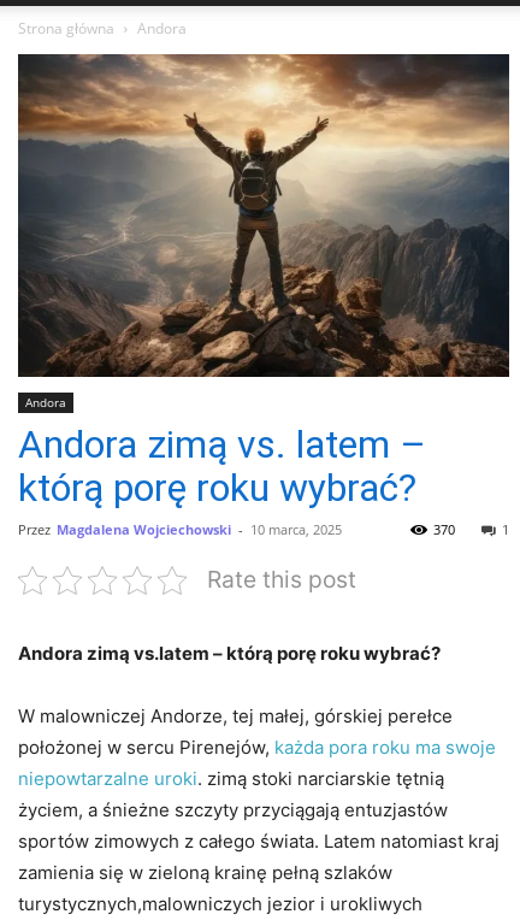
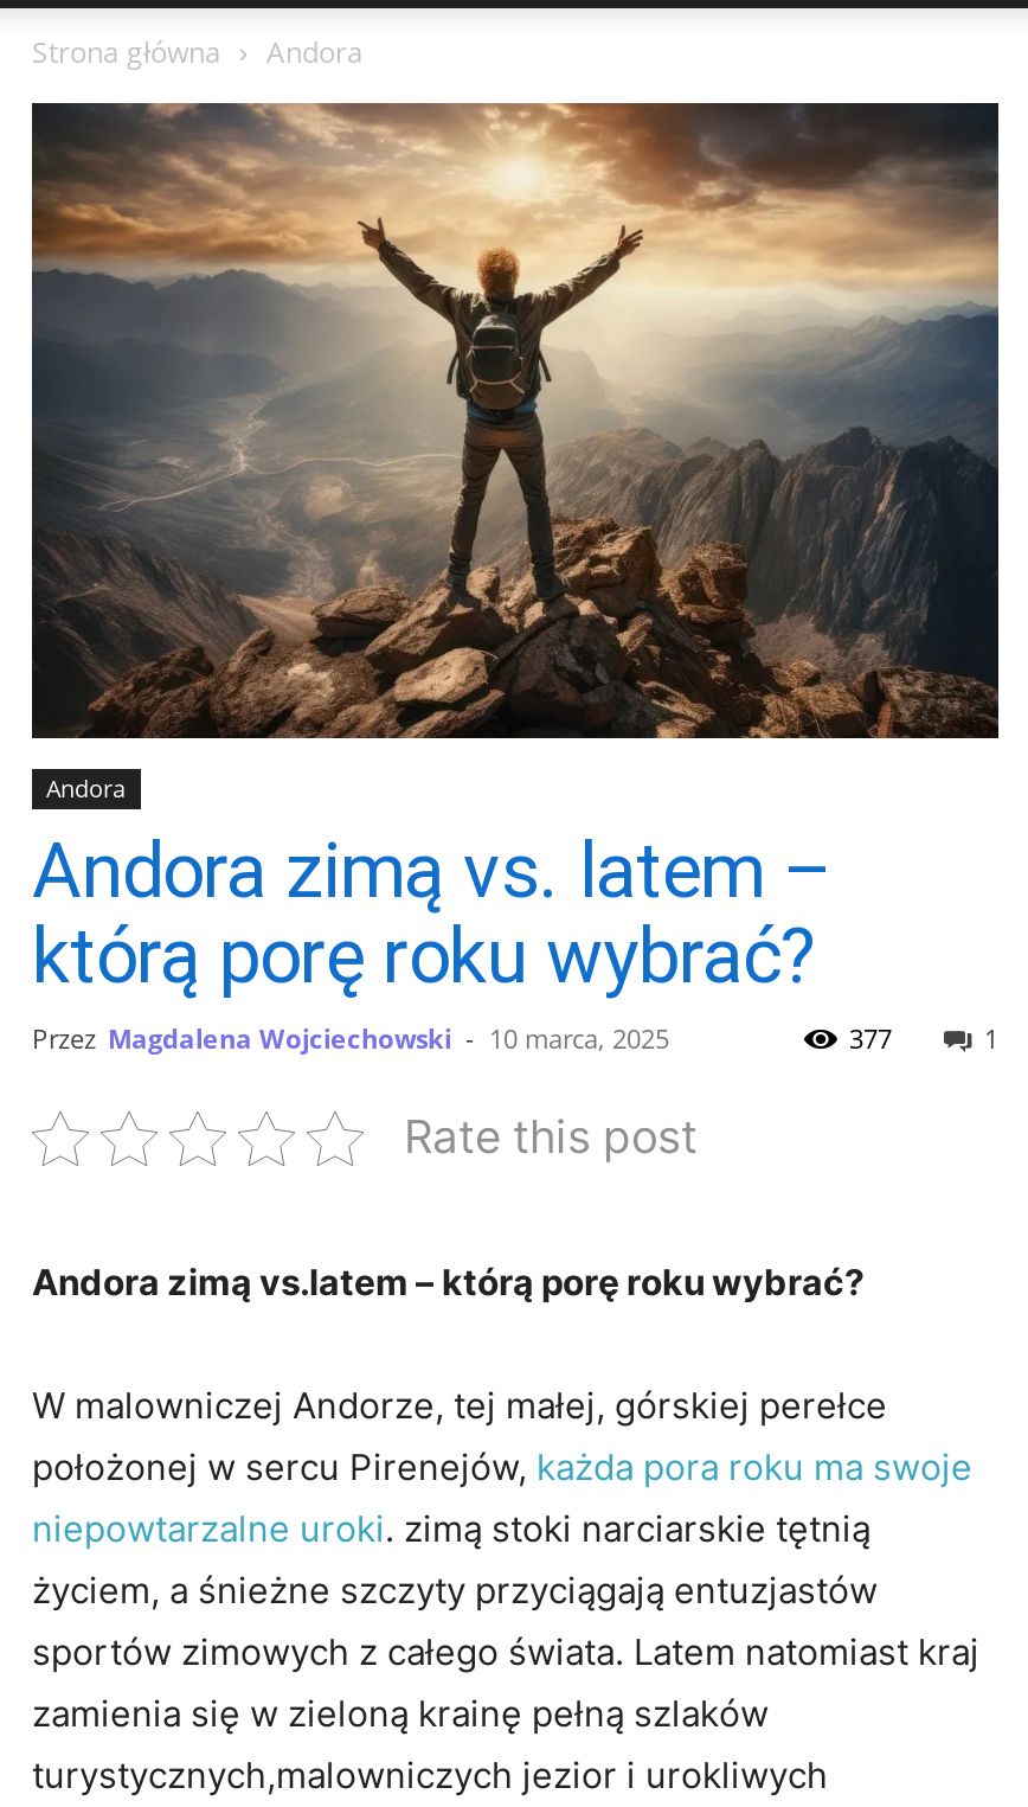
- 370
+ 377
